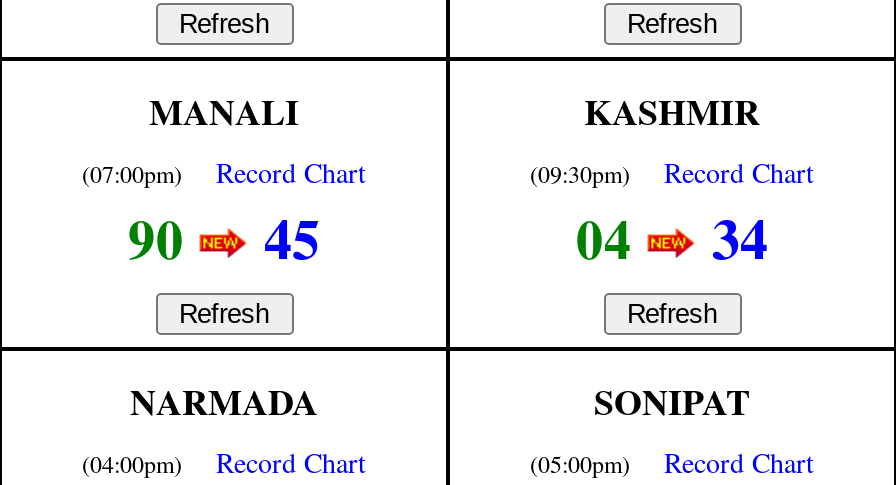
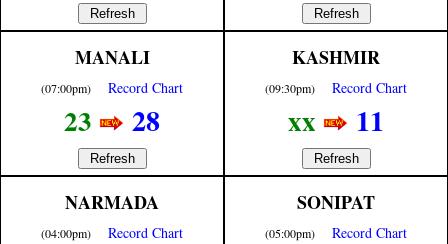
- 90
+ 23

- 45
+ 28

- 04
- 34
+ xx
+ 11
